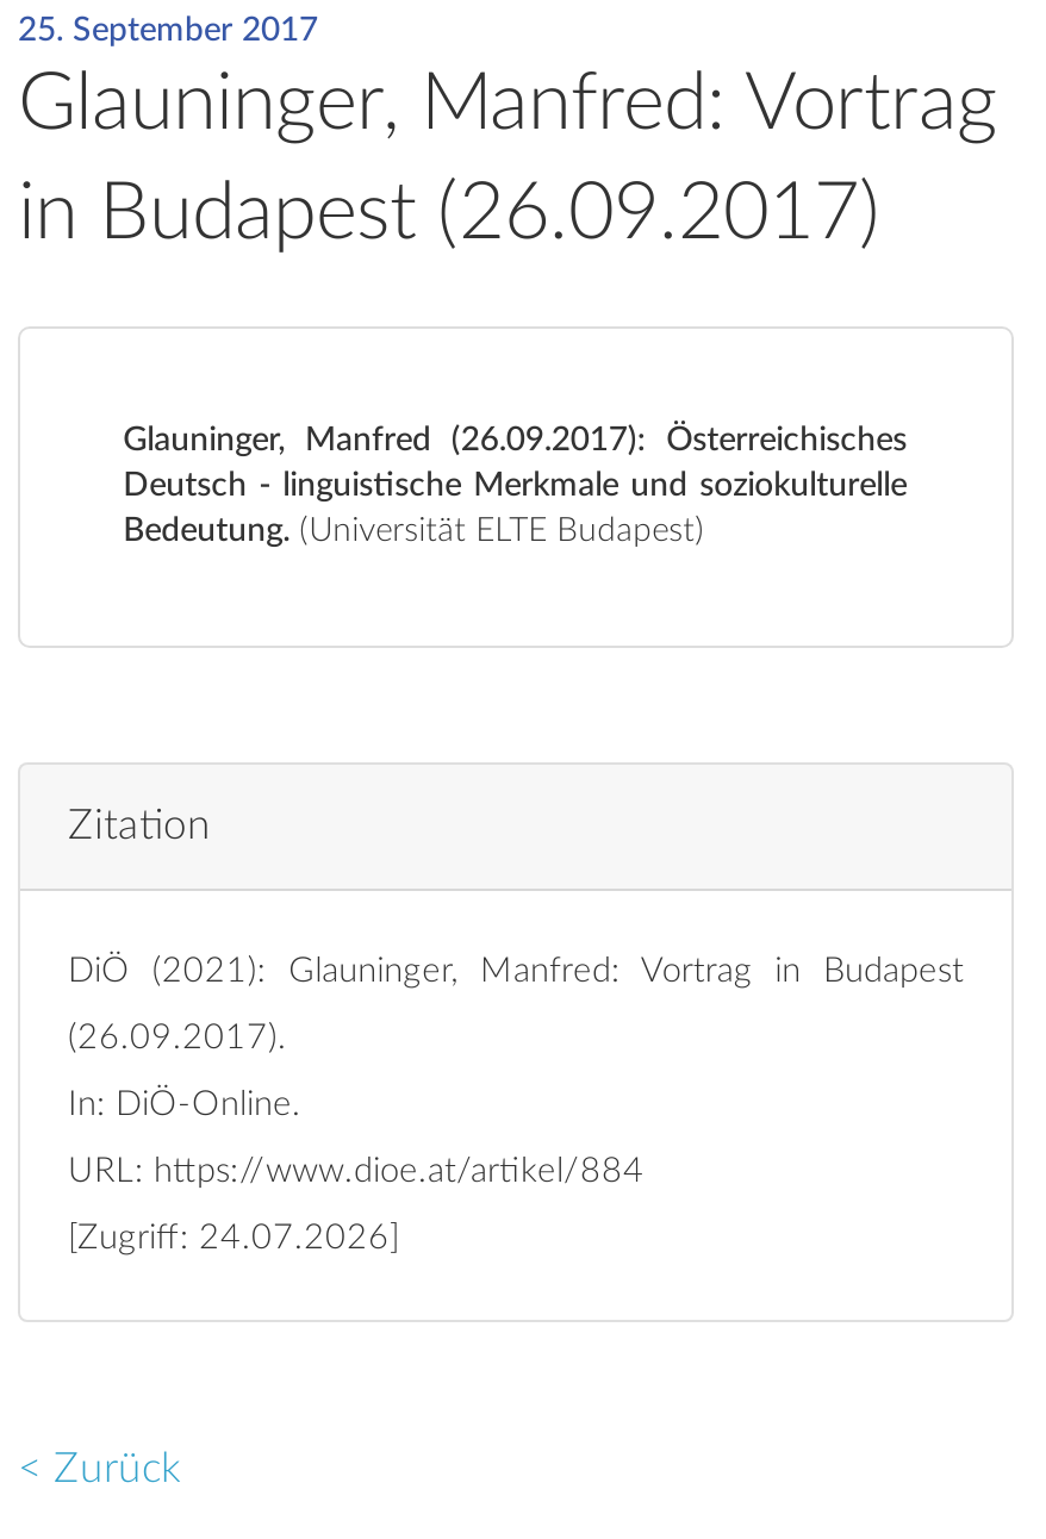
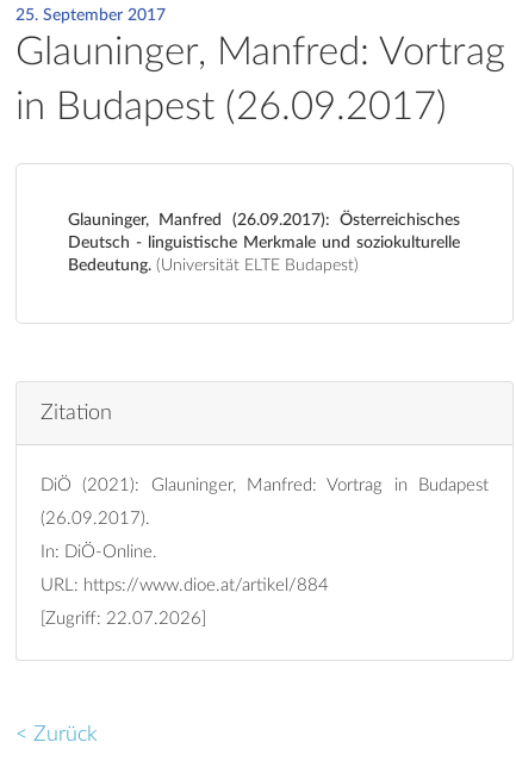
- [Zugriff: 24.07.2026]
+ [Zugriff: 22.07.2026]
